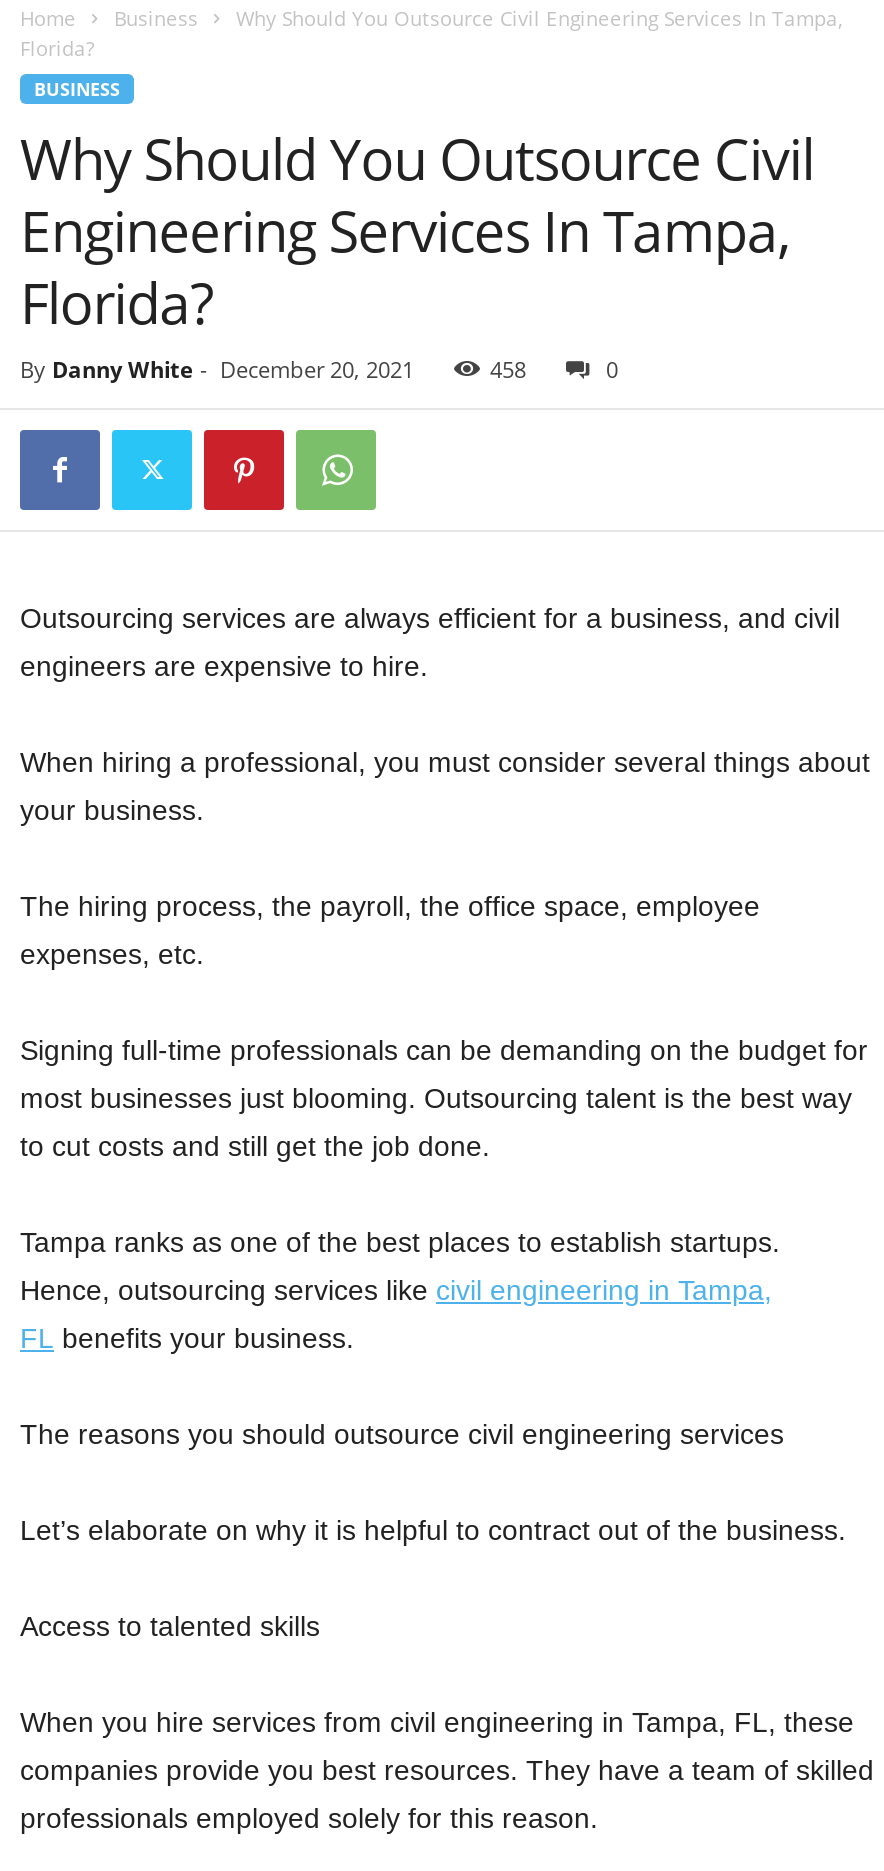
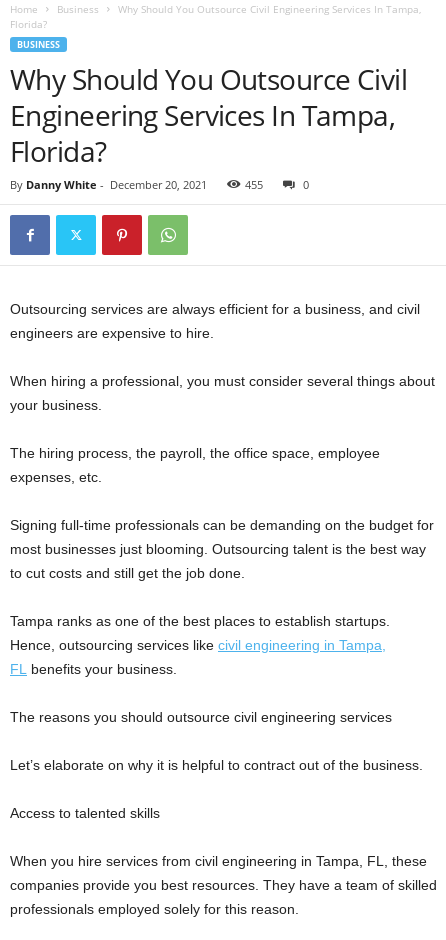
- 458
+ 455
